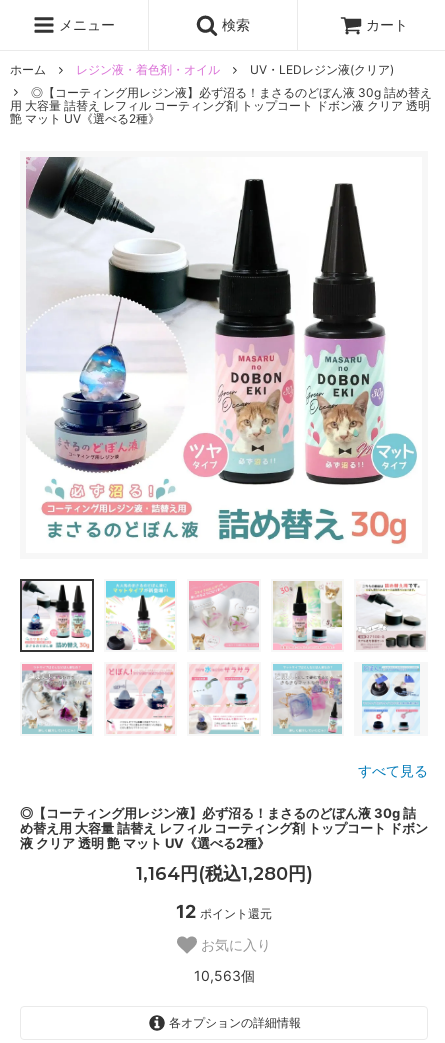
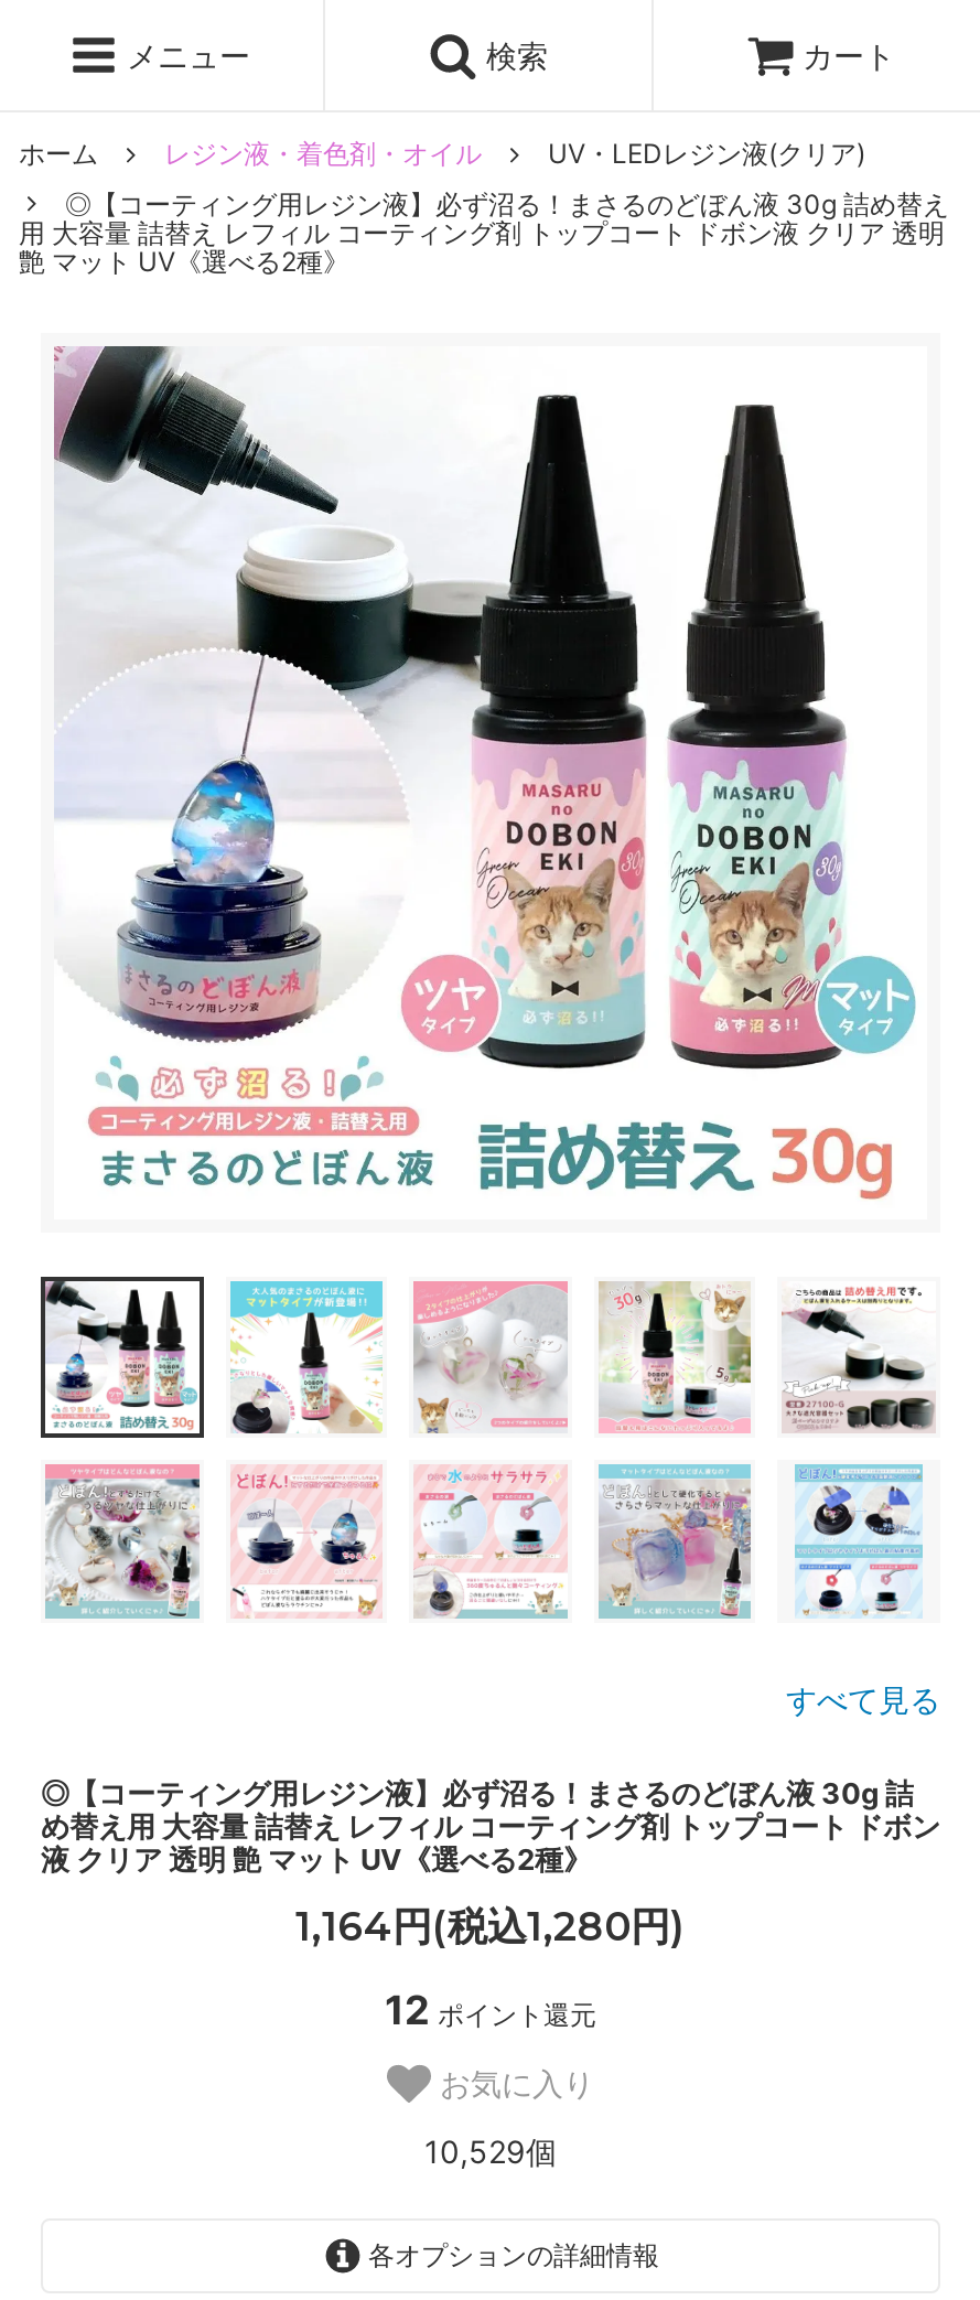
- 10,563個
+ 10,529個
